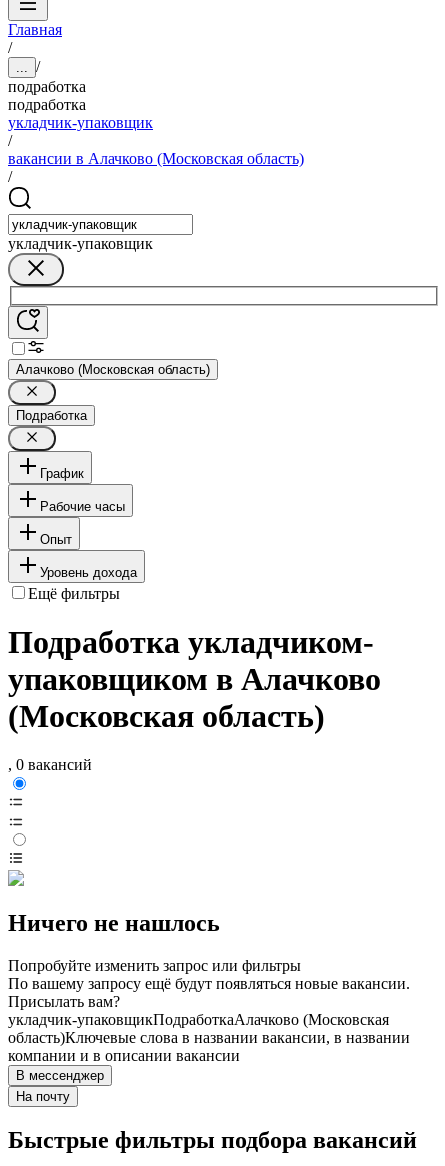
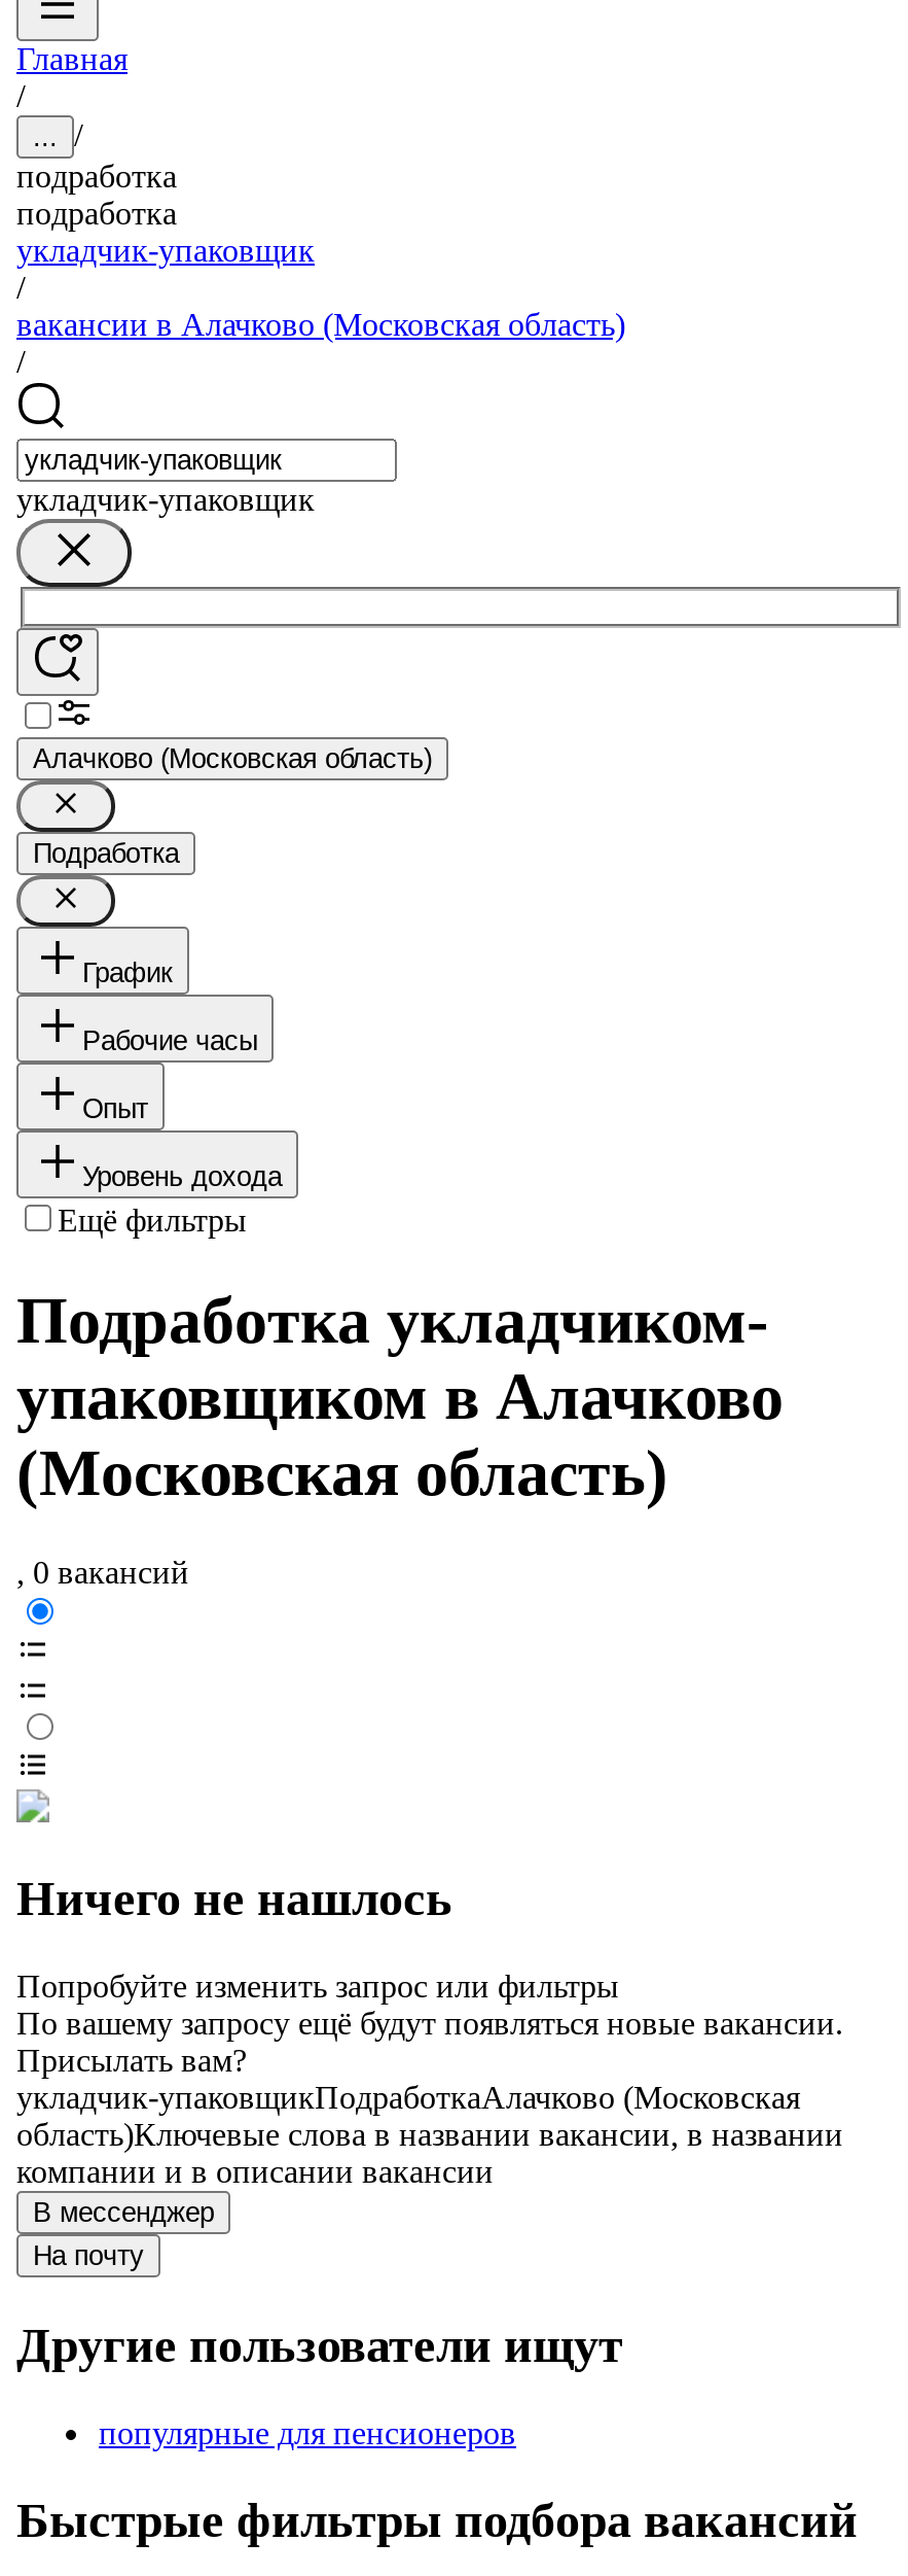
+ Другие пользователи ищут
+ популярные для пенсионеров
